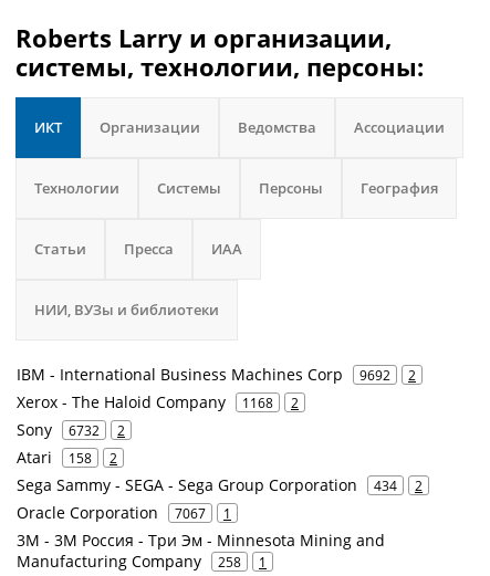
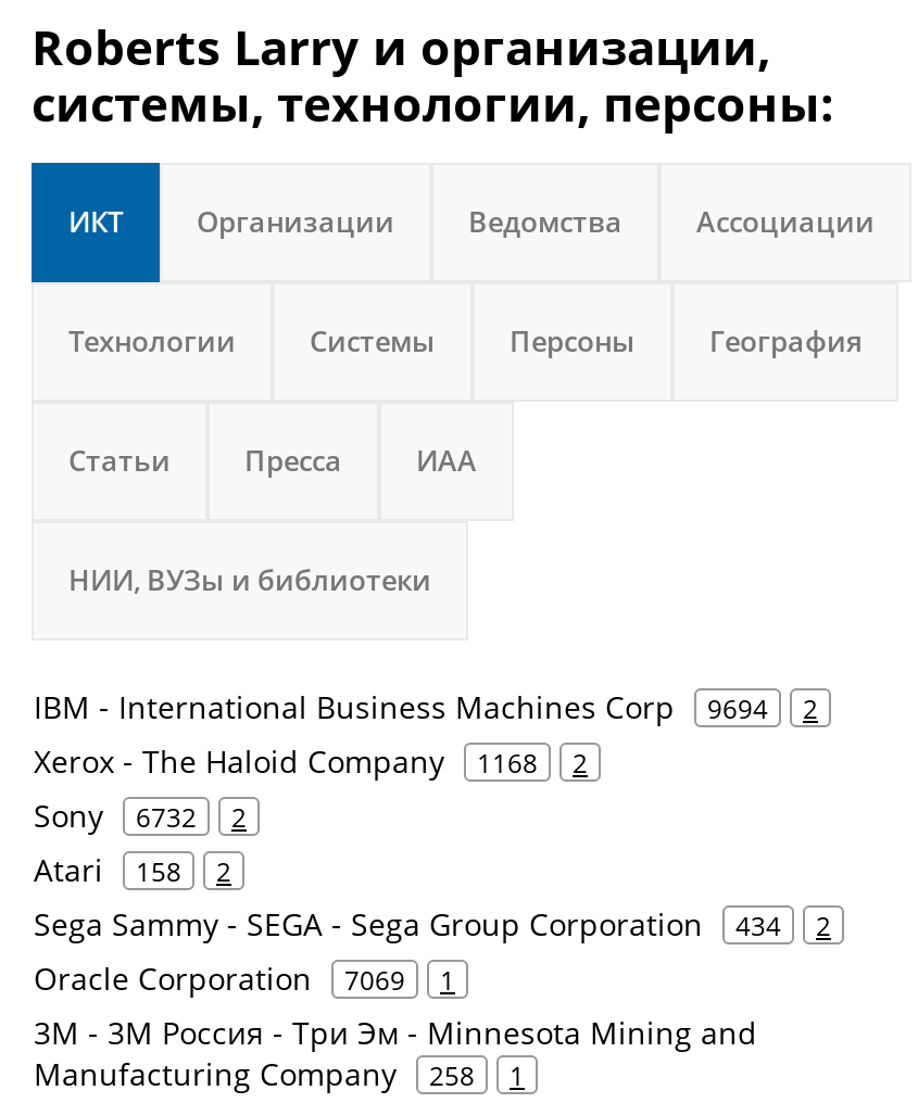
- IBM - International Business Machines Corp 9692 2
+ IBM - International Business Machines Corp 9694 2

- Oracle Corporation 7067 1
+ Oracle Corporation 7069 1
